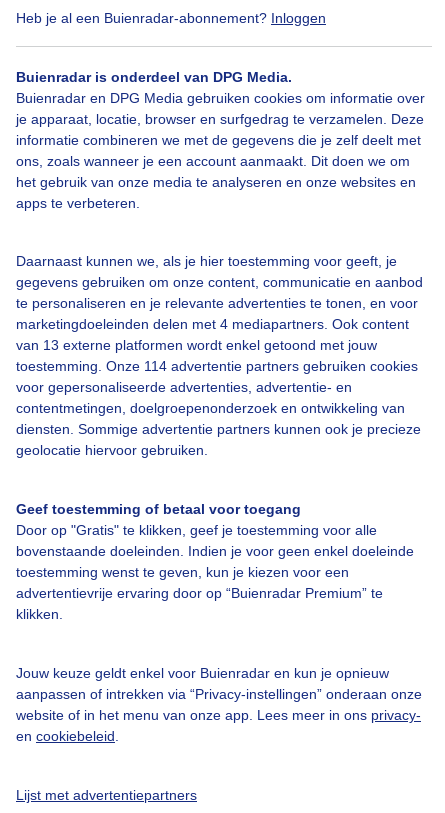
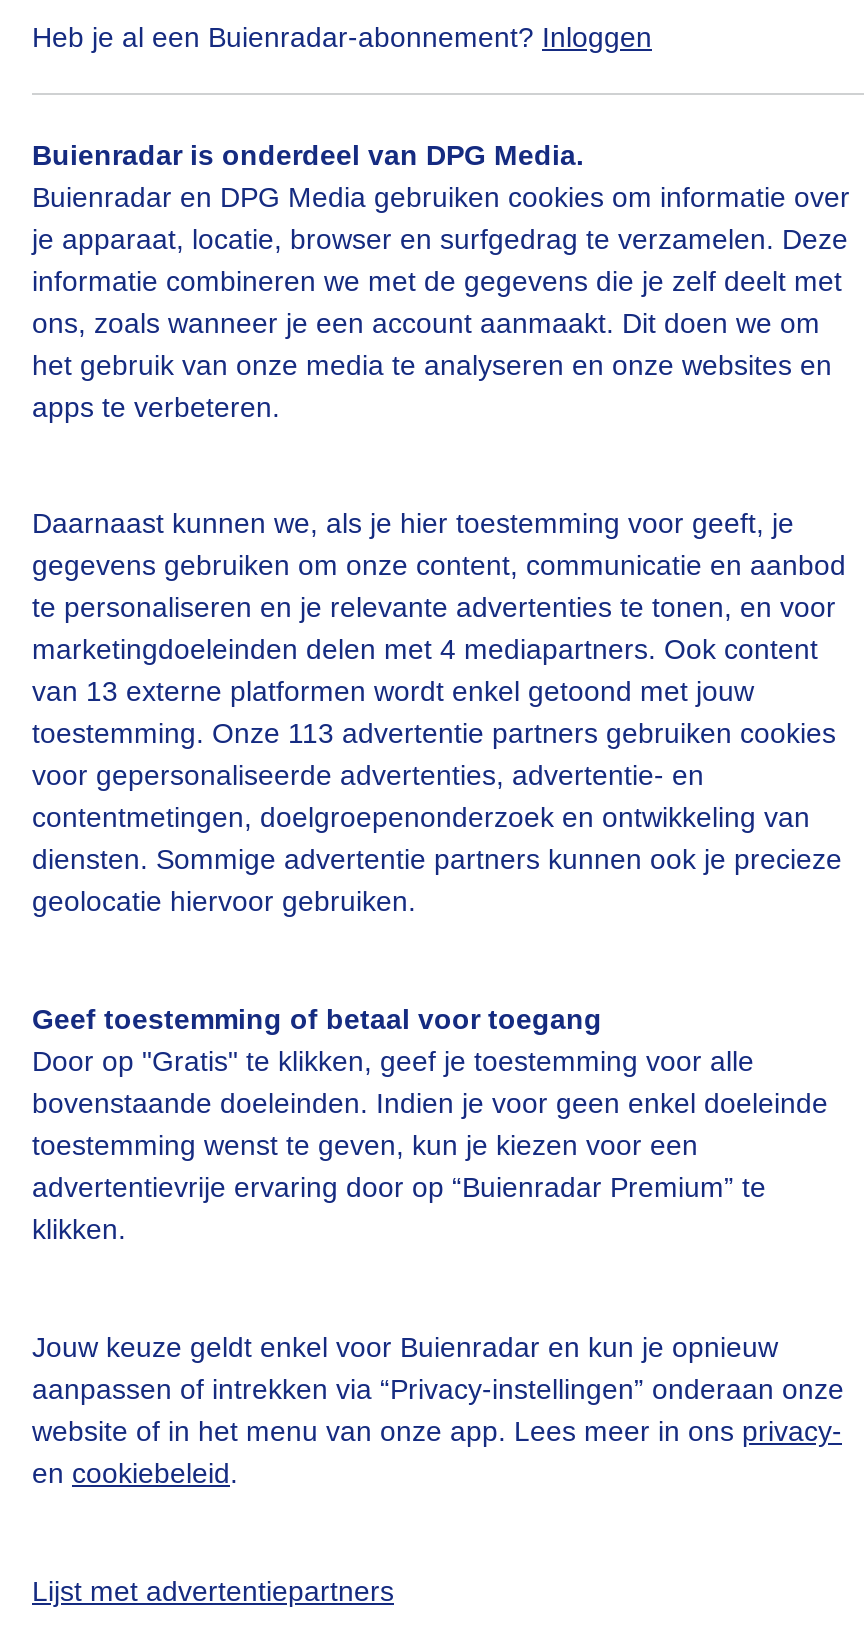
- toestemming. Onze 114 advertentie partners gebruiken cookies
+ toestemming. Onze 113 advertentie partners gebruiken cookies
